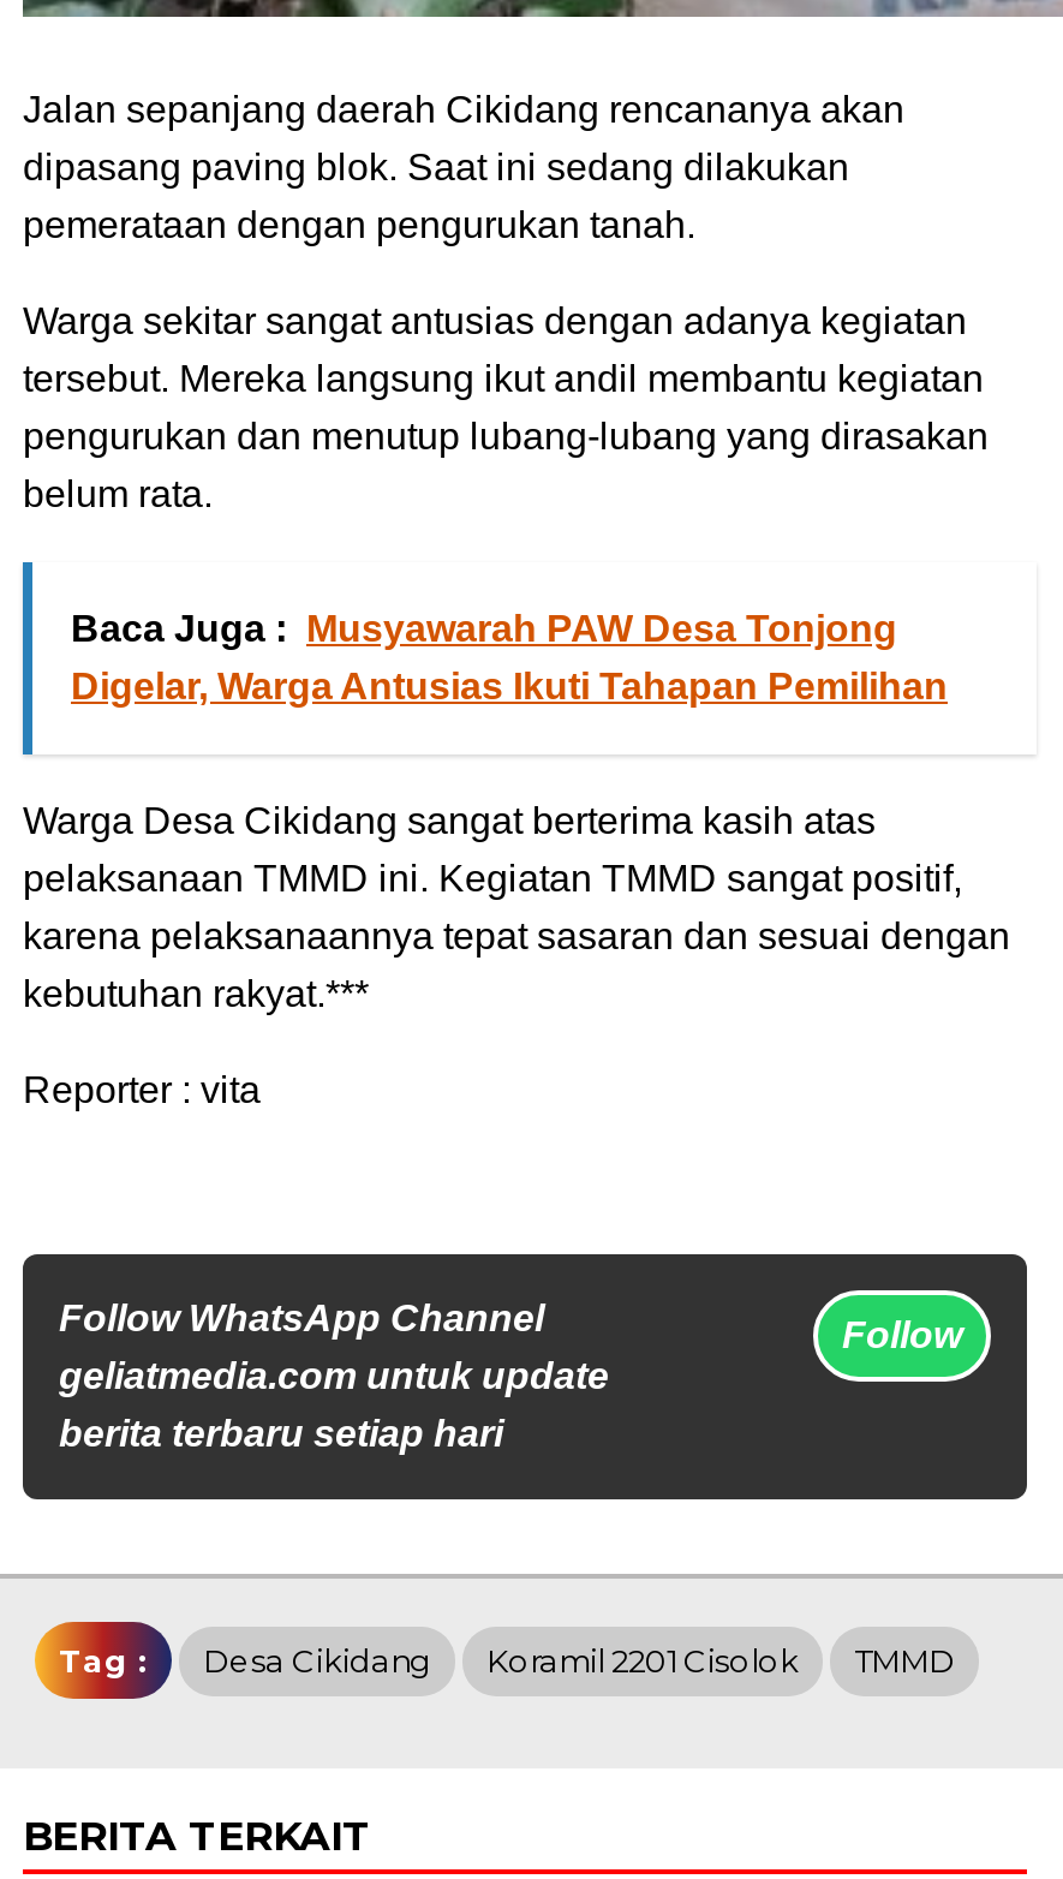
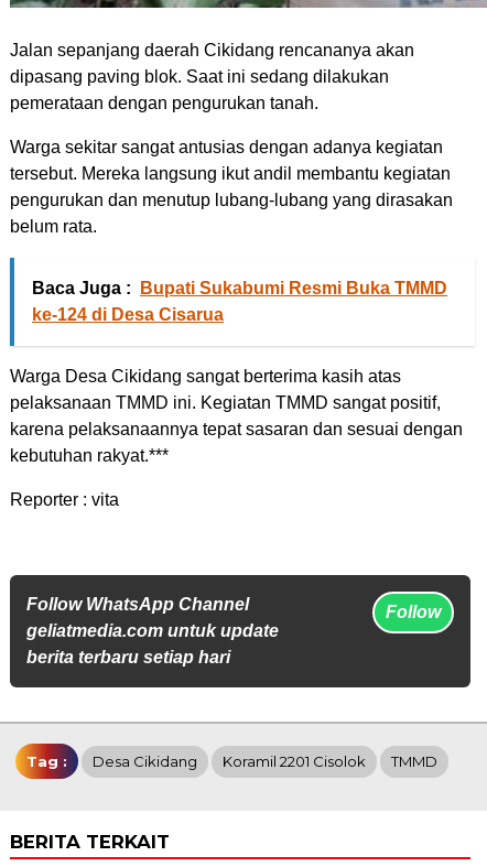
- Baca Juga : Musyawarah PAW Desa Tonjong
- Digelar, Warga Antusias Ikuti Tahapan Pemilihan
+ Baca Juga : Bupati Sukabumi Resmi Buka TMMD
+ ke-124 di Desa Cisarua
